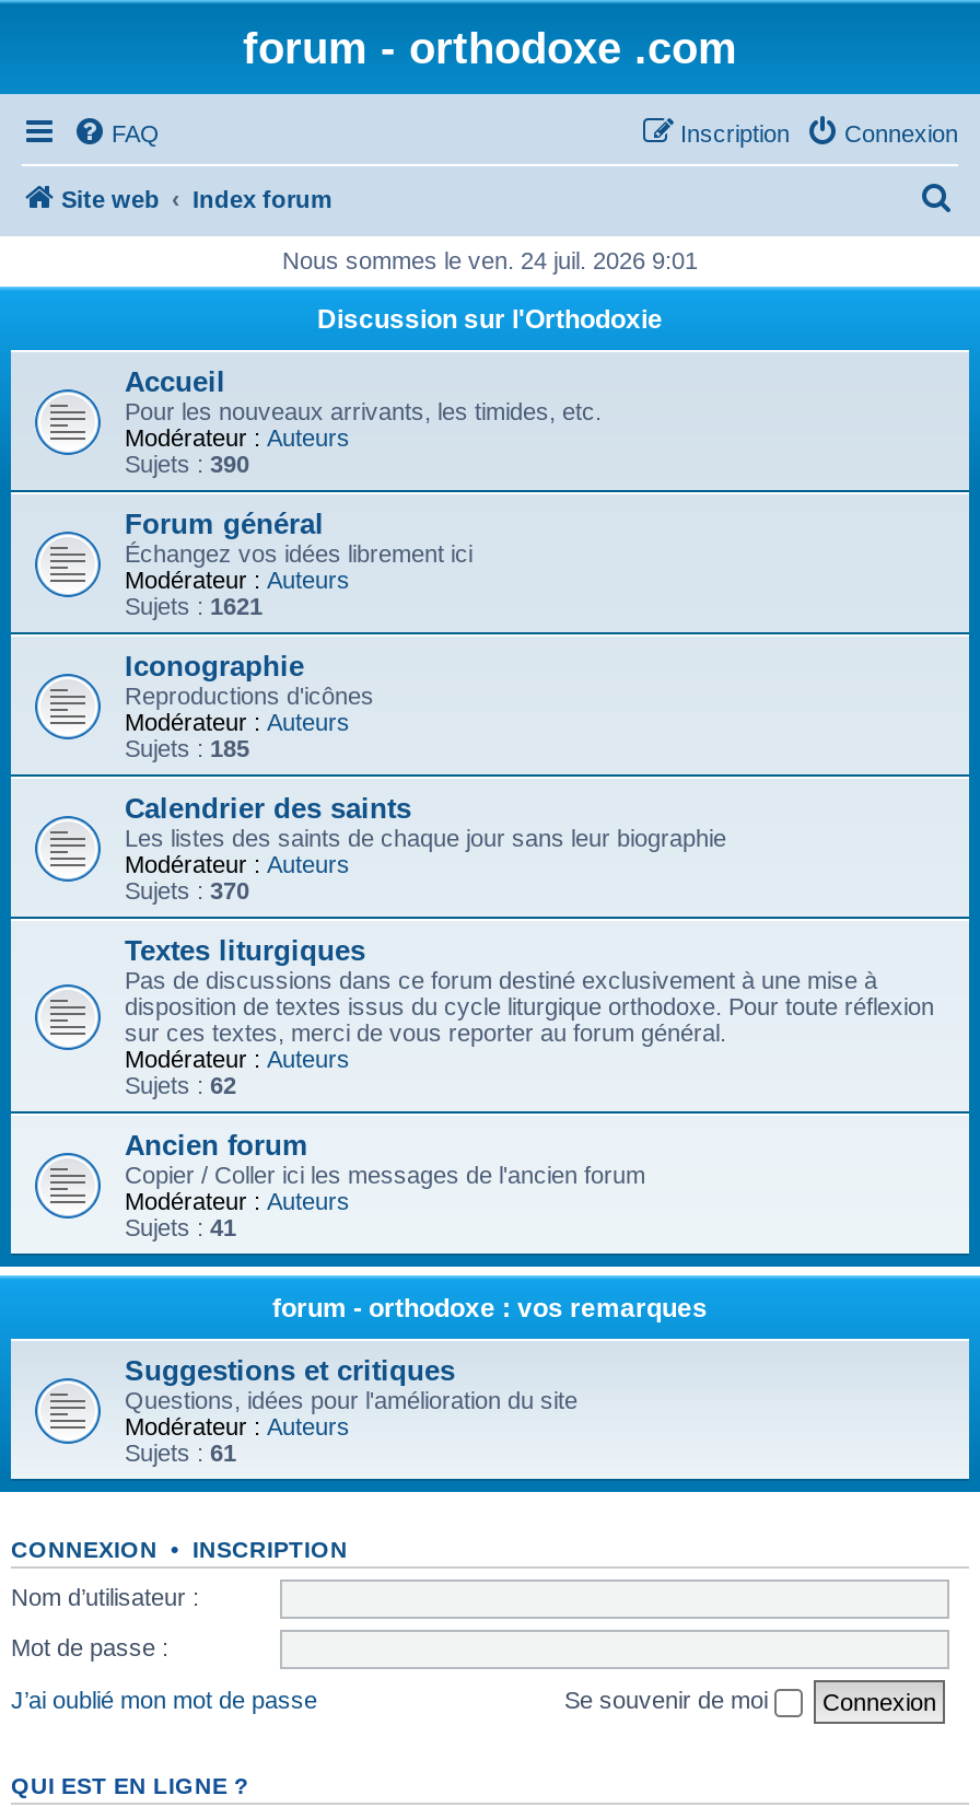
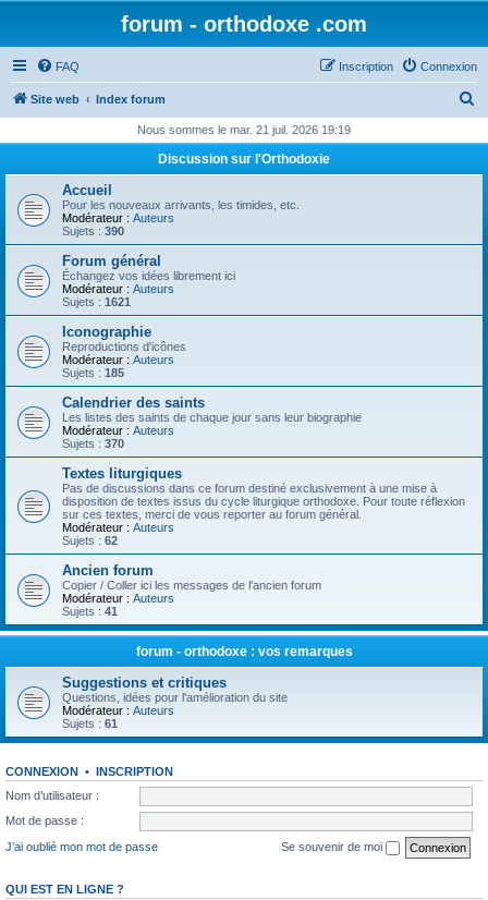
- Nous sommes le ven. 24 juil. 2026 9:01
+ Nous sommes le mar. 21 juil. 2026 19:19
